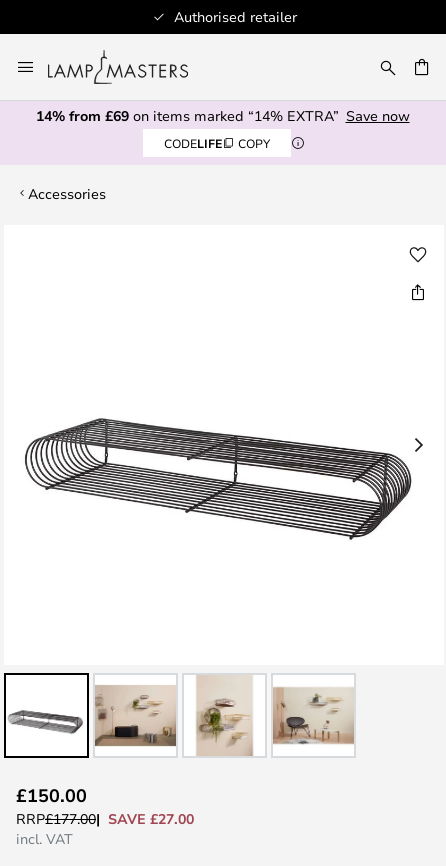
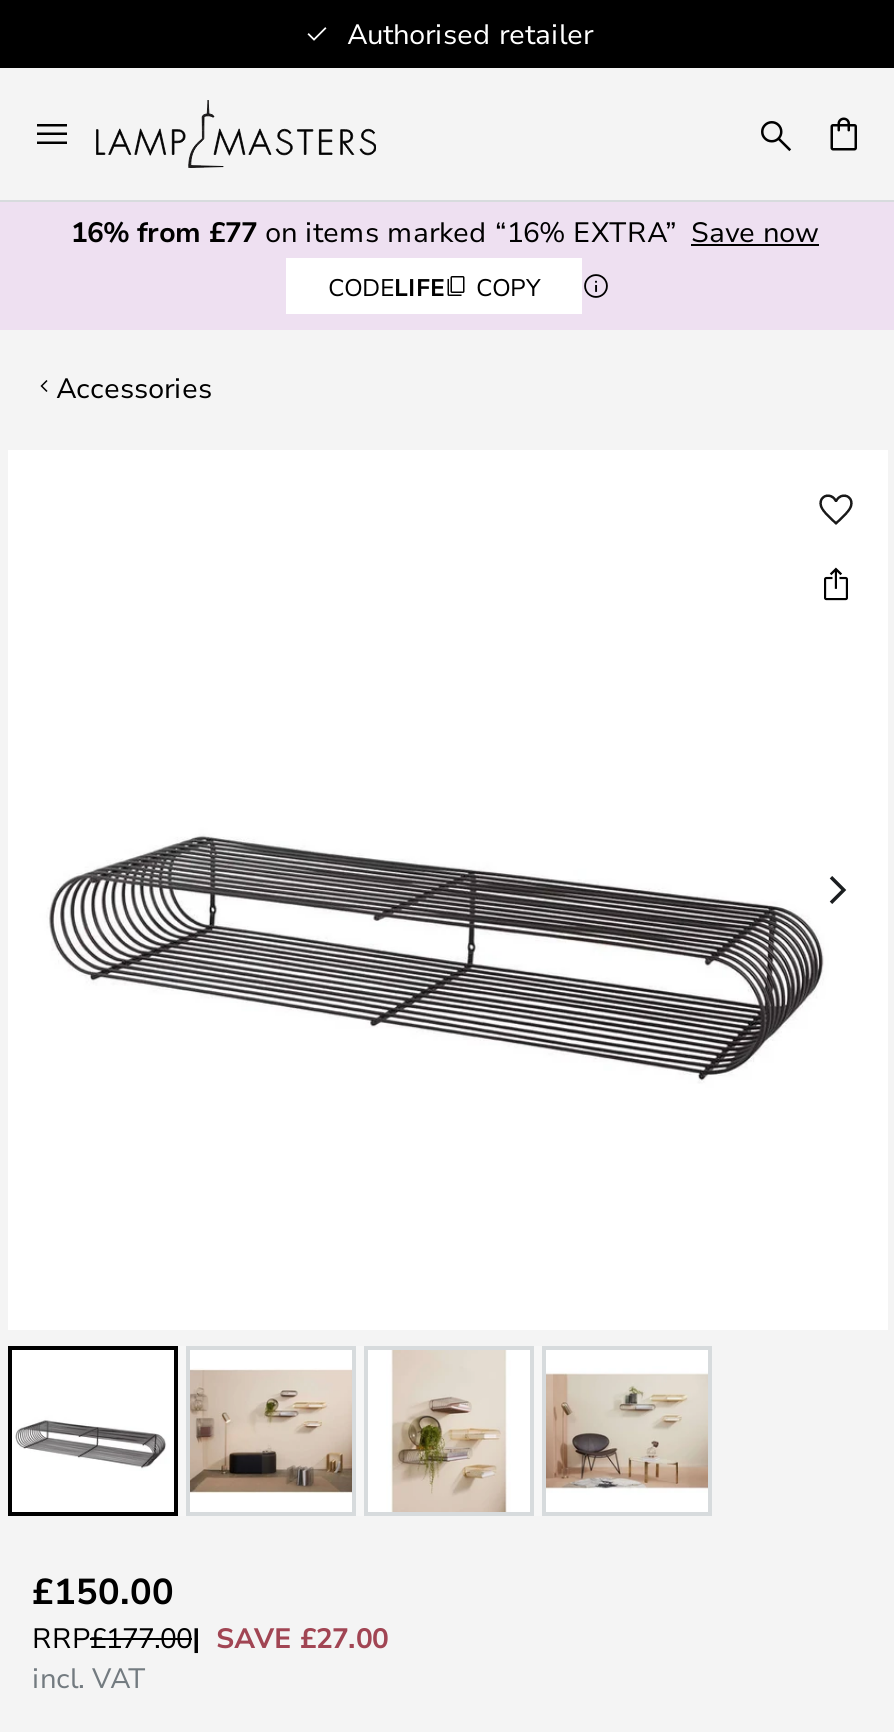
- 14% from £69 on items marked “14% EXTRA” Save now
+ 16% from £77 on items marked “16% EXTRA” Save now
